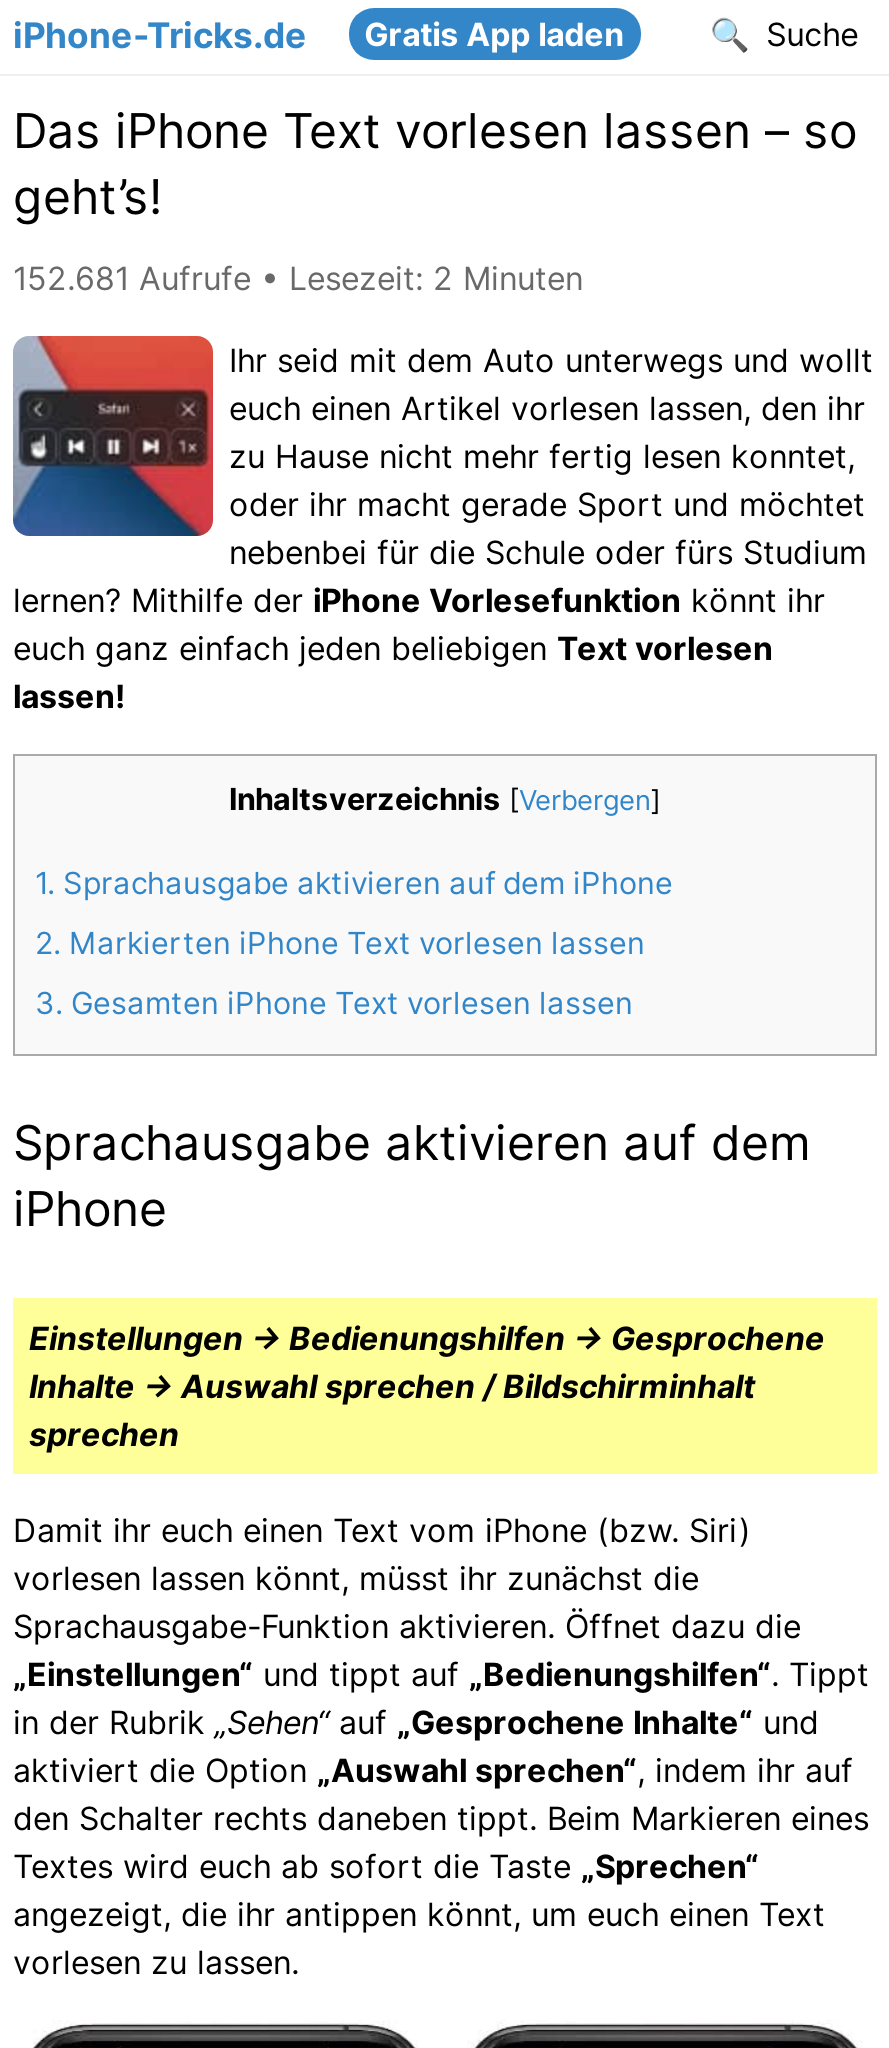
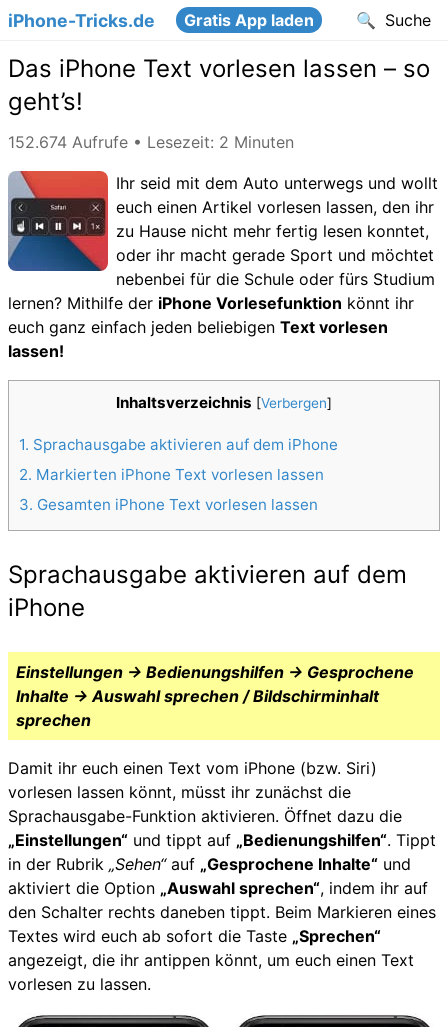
- 152.681 Aufrufe • Lesezeit: 2 Minuten
+ 152.674 Aufrufe • Lesezeit: 2 Minuten
